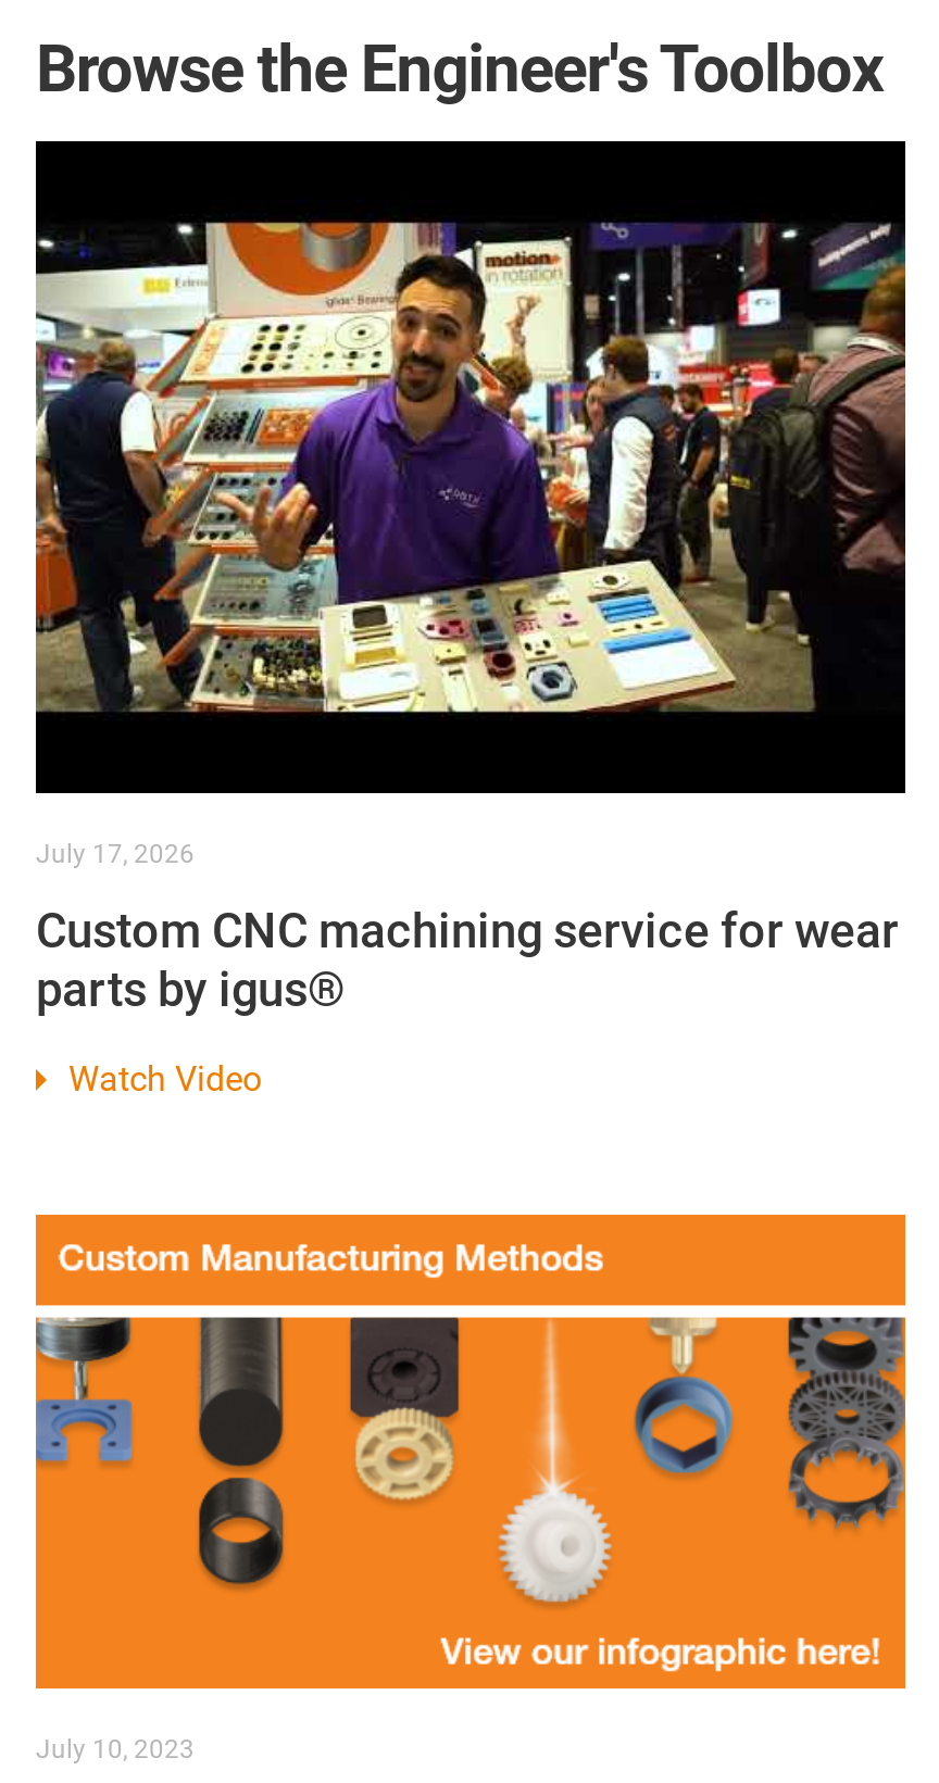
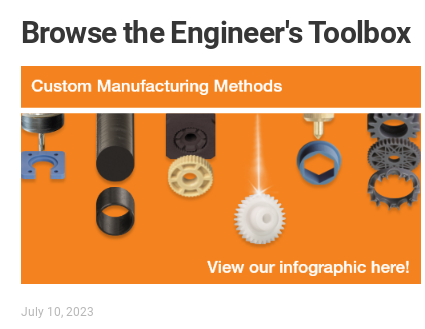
- [image]
- July 17, 2026
- Custom CNC machining service for wear
- parts by igus®
- Watch Video
